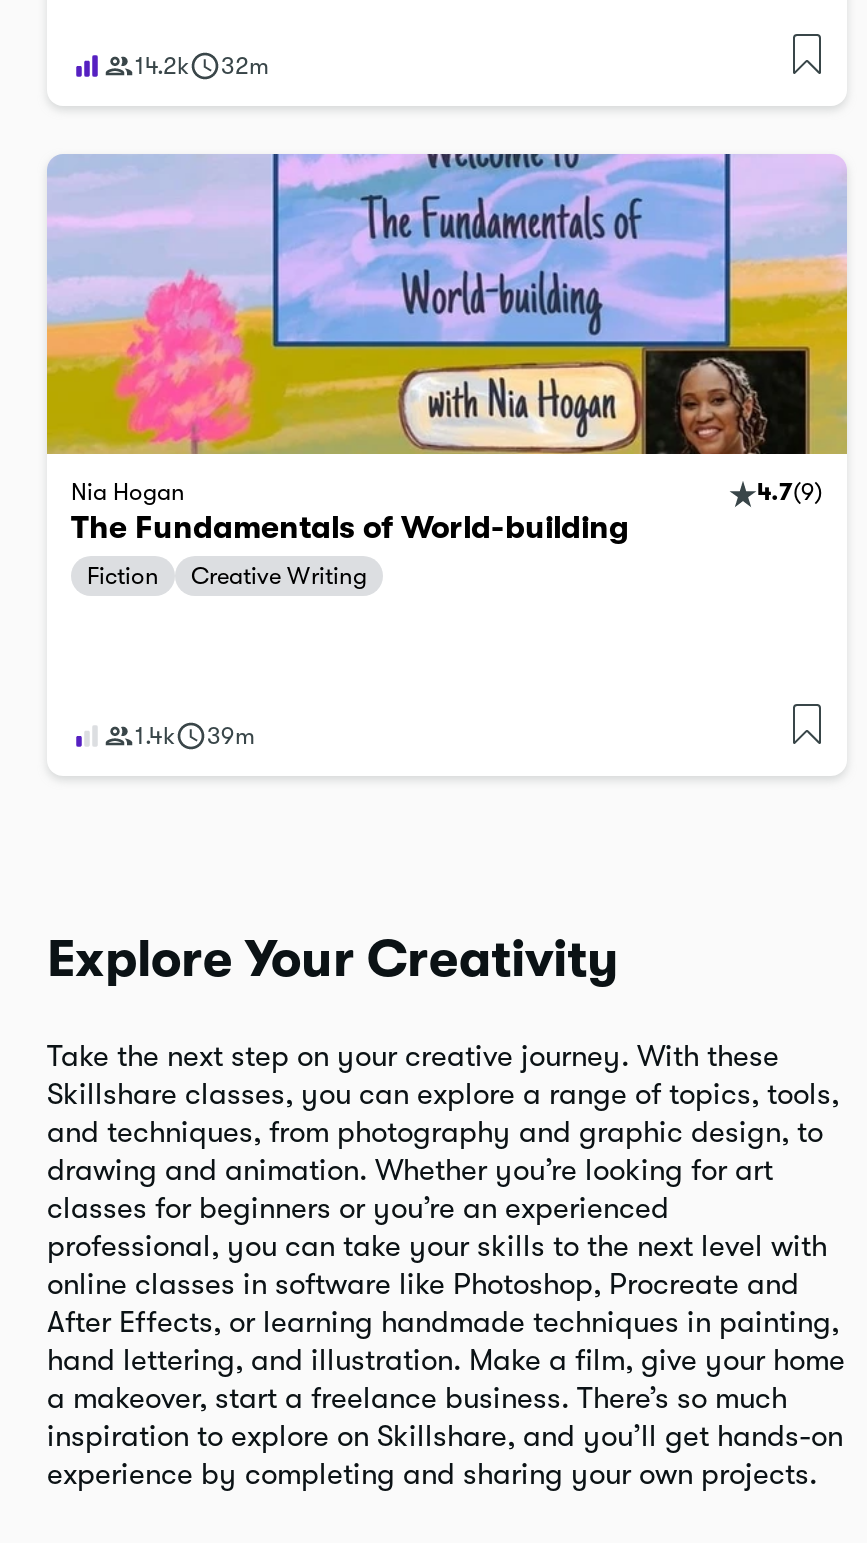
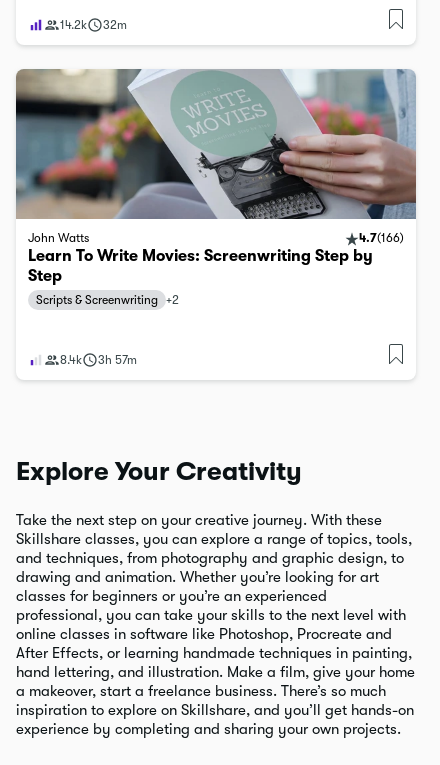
- [image]
- Nia Hogan
- 4.7(9)
- The Fundamentals of World-building
- Fiction
- Creative Writing
+ [image]
+ John Watts
+ 4.7(166)
+ Learn To Write Movies: Screenwriting Step by
+ Step
+ Scripts & Screenwriting +2

- 1.4k
- 39m
+ 8.4k
+ 3h 57m
